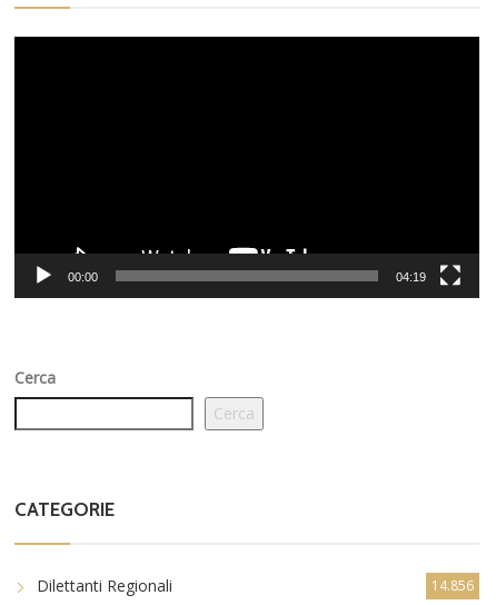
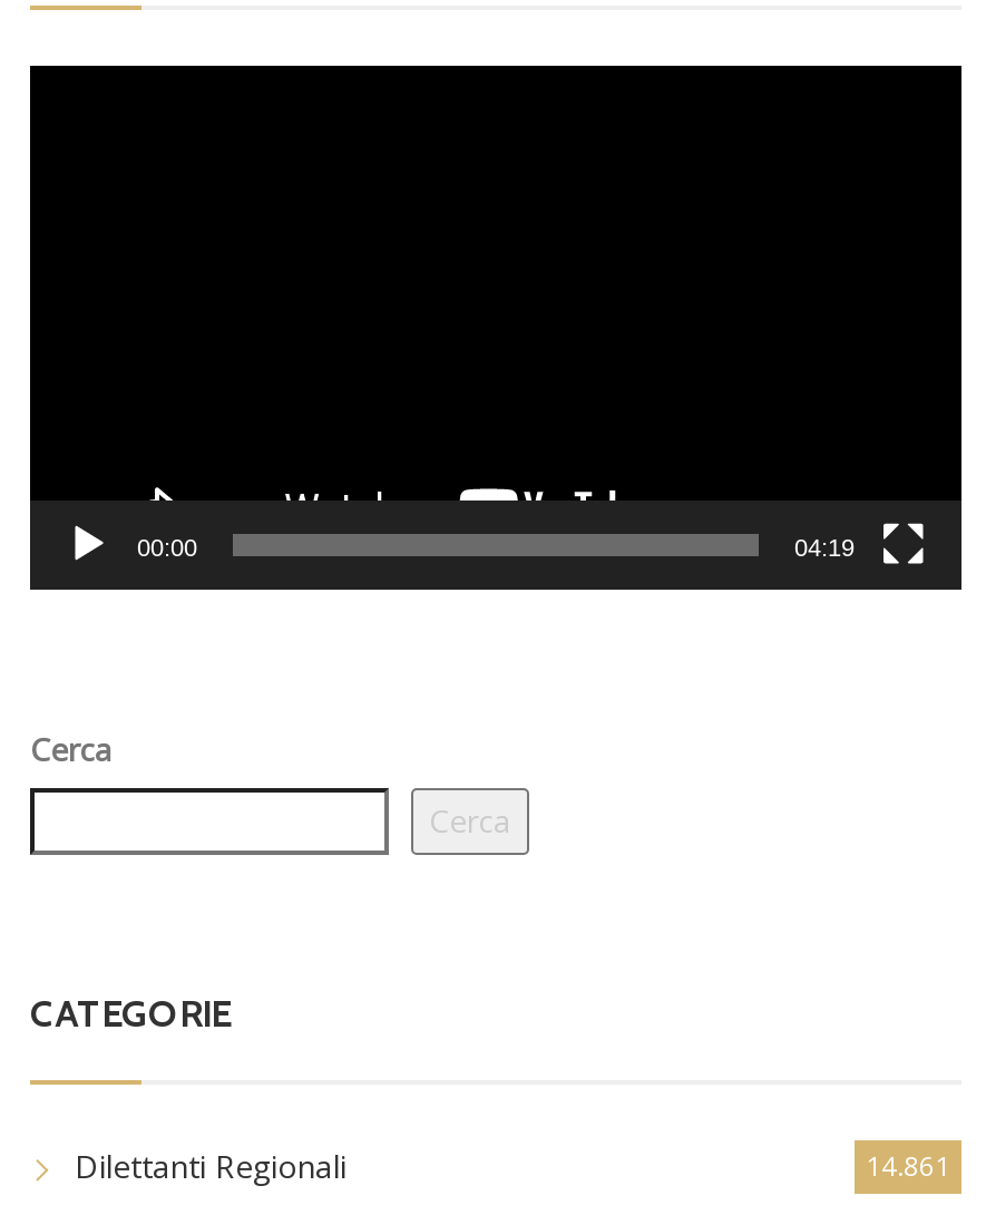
- 14.856
+ 14.861
